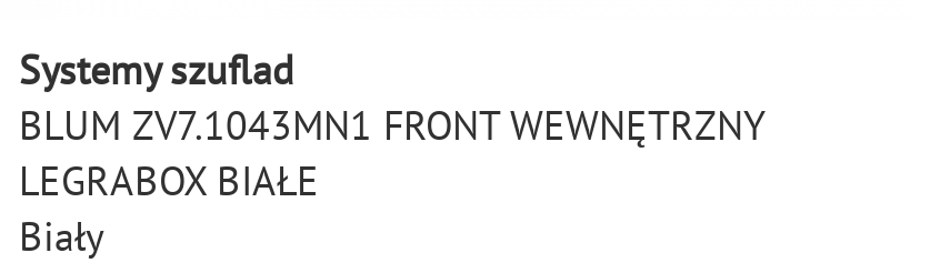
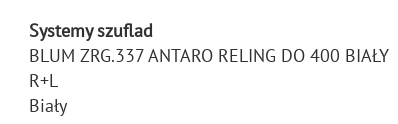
- BLUM ZV7.1043MN1 FRONT WEWNĘTRZNY
- LEGRABOX BIAŁE
+ BLUM ZRG.337 ANTARO RELING DO 400 BIAŁY
+ R+L
